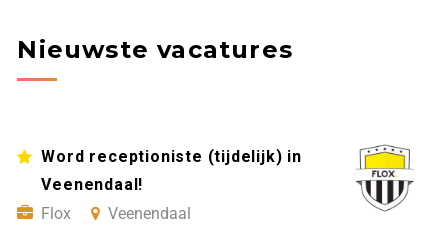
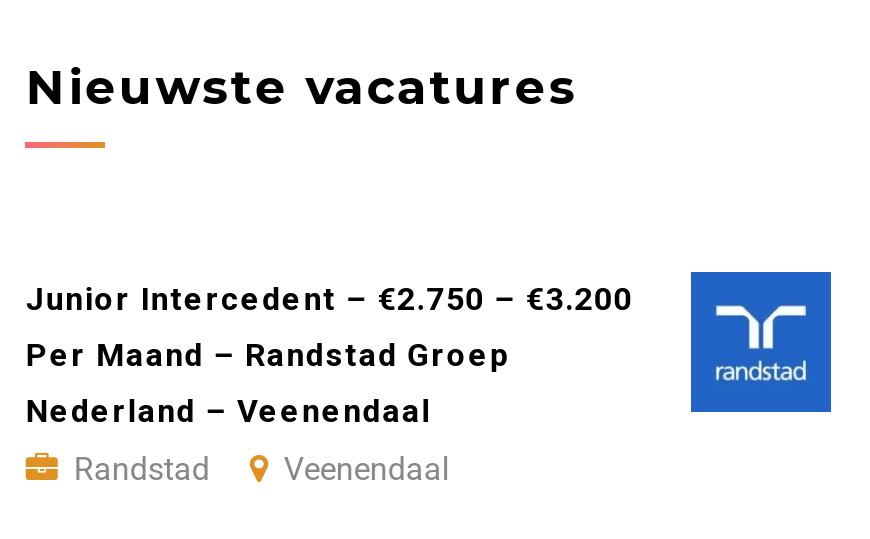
- Word receptioniste (tijdelijk) in
- Veenendaal!
- Flox
+ Junior Intercedent – €2.750 – €3.200
+ Per Maand – Randstad Groep
+ Nederland – Veenendaal
+ Randstad

- [image]
+ [image]
